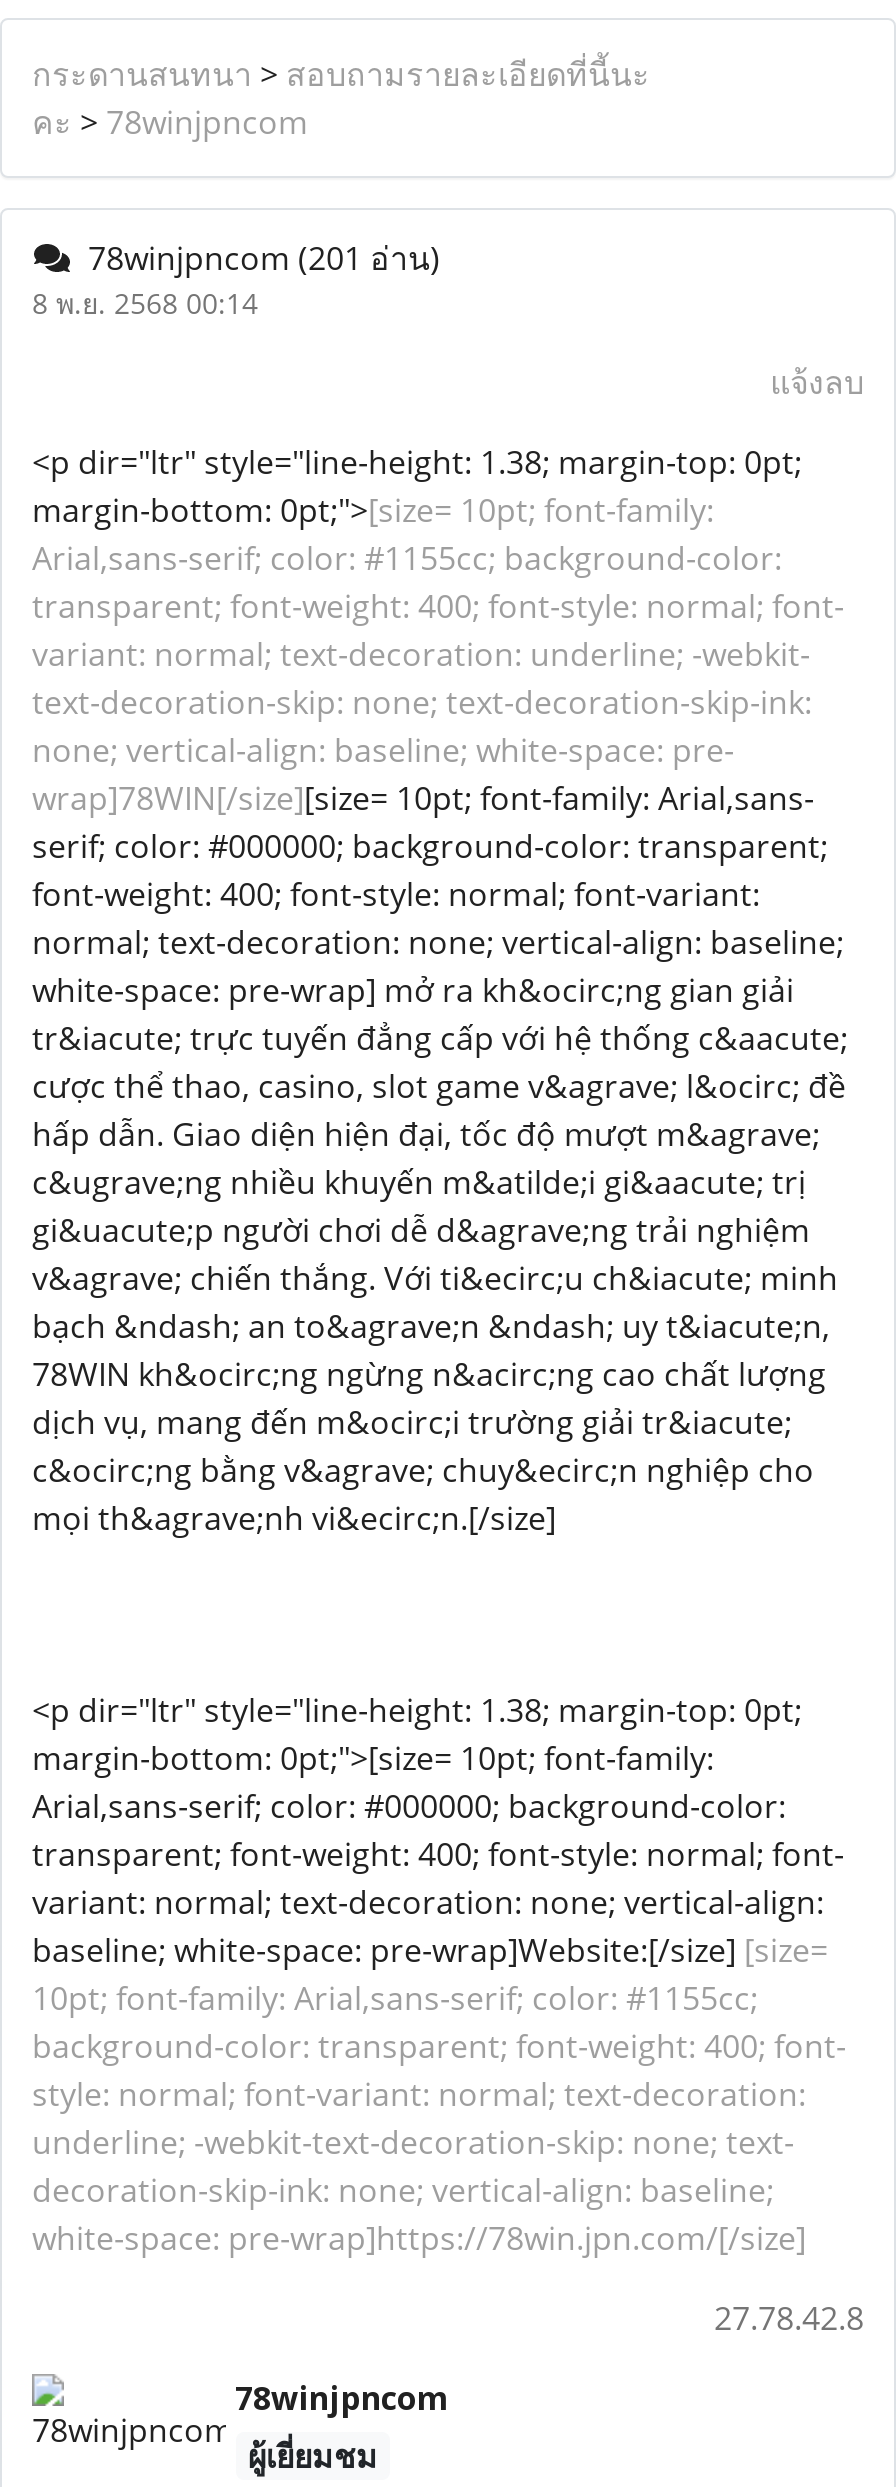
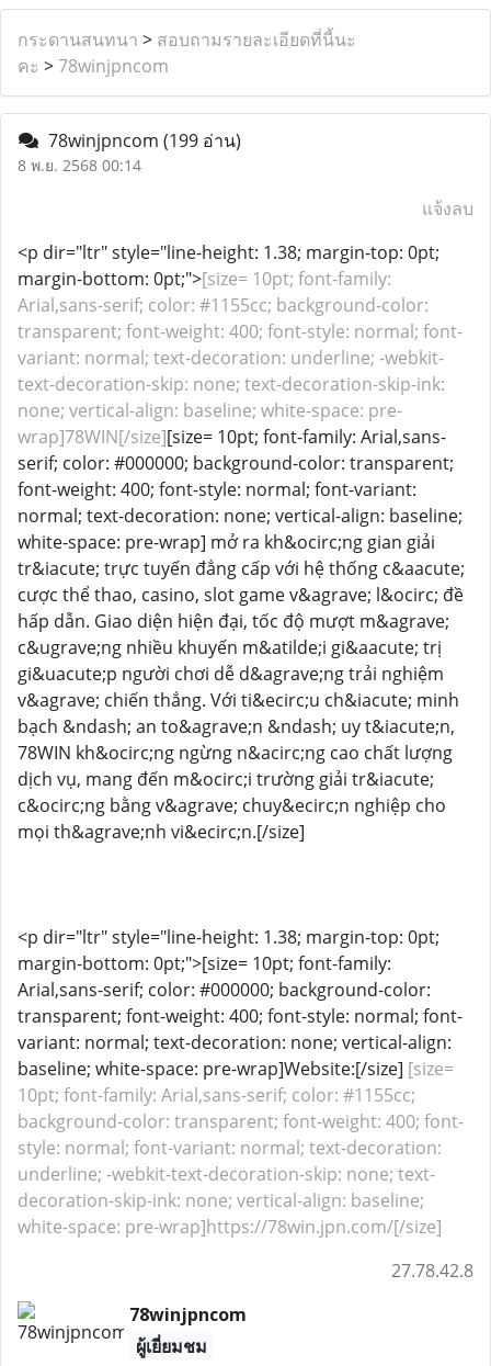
- 78winjpncom (201 อ่าน)
+ 78winjpncom (199 อ่าน)
